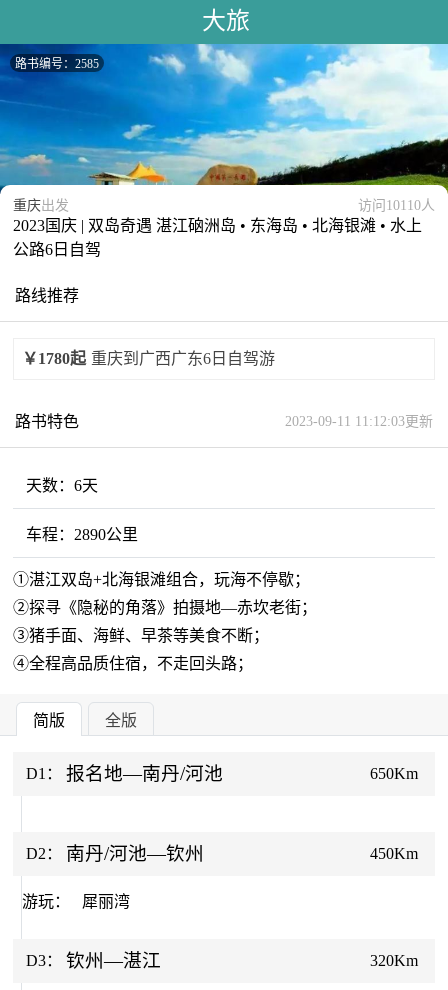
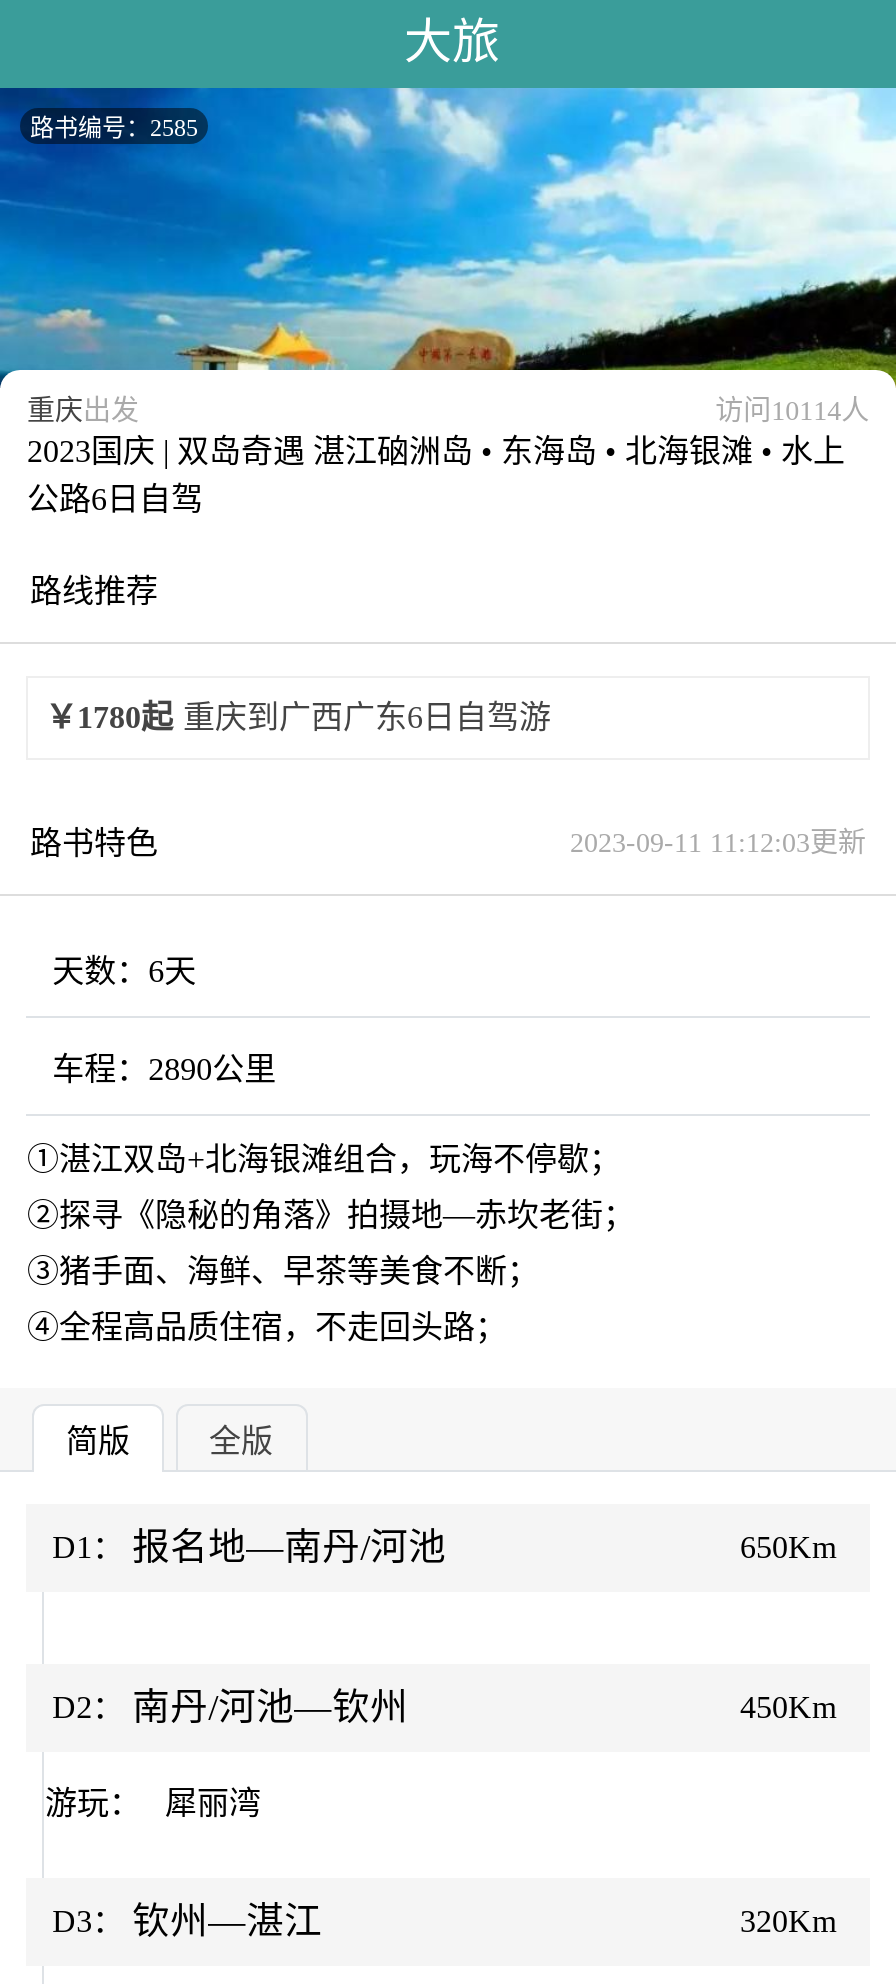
- 访问10110人
+ 访问10114人
